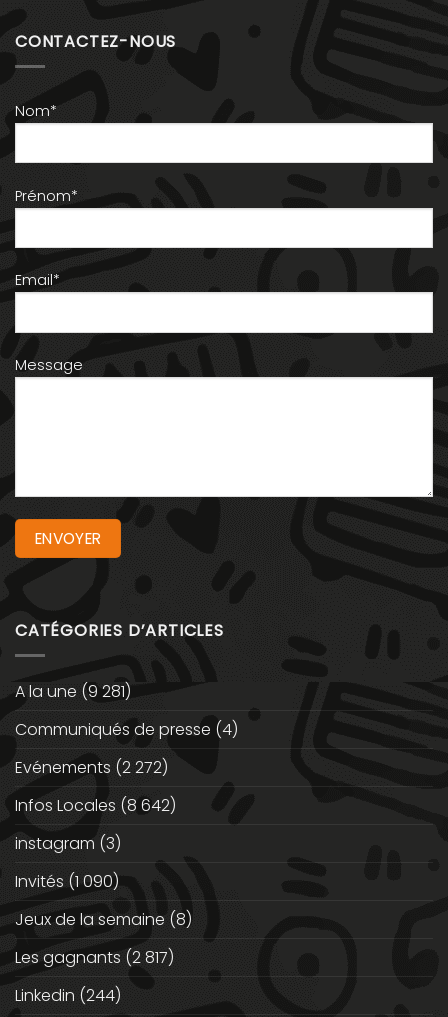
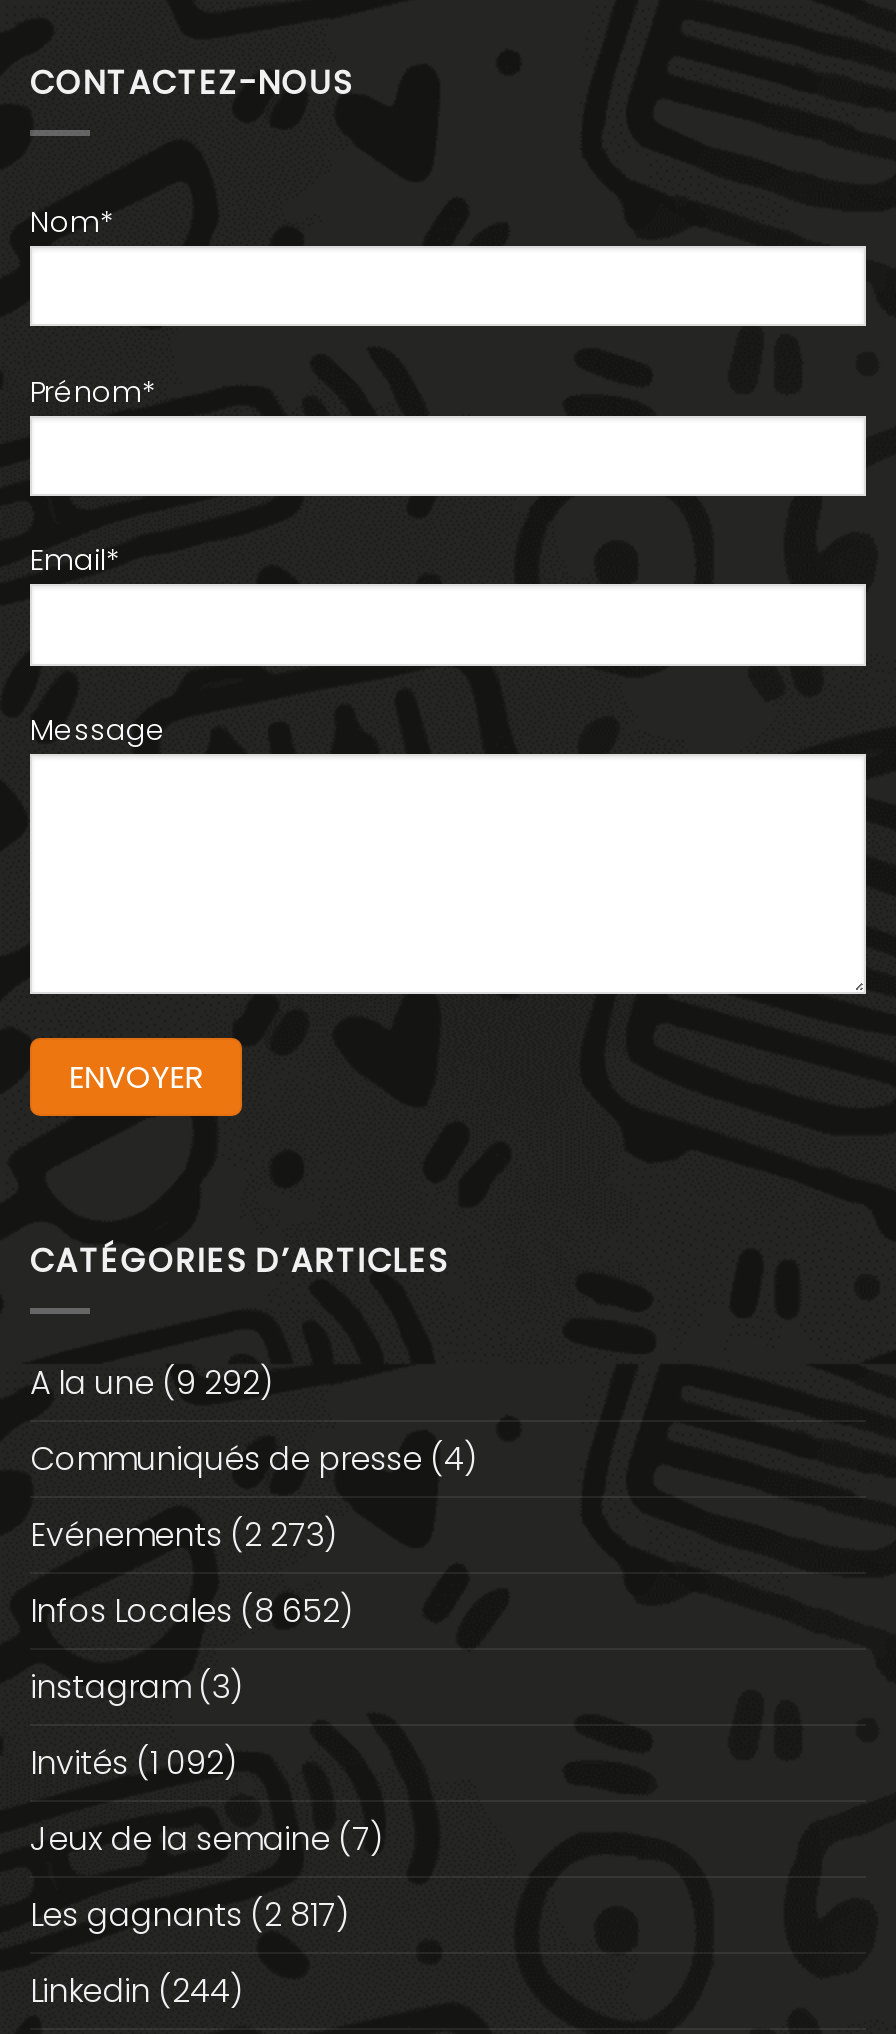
- A la une (9 281)
+ A la une (9 292)

- Evénements (2 272)
+ Evénements (2 273)

- Infos Locales (8 642)
+ Infos Locales (8 652)

- Invités (1 090)
+ Invités (1 092)

- Jeux de la semaine (8)
+ Jeux de la semaine (7)
